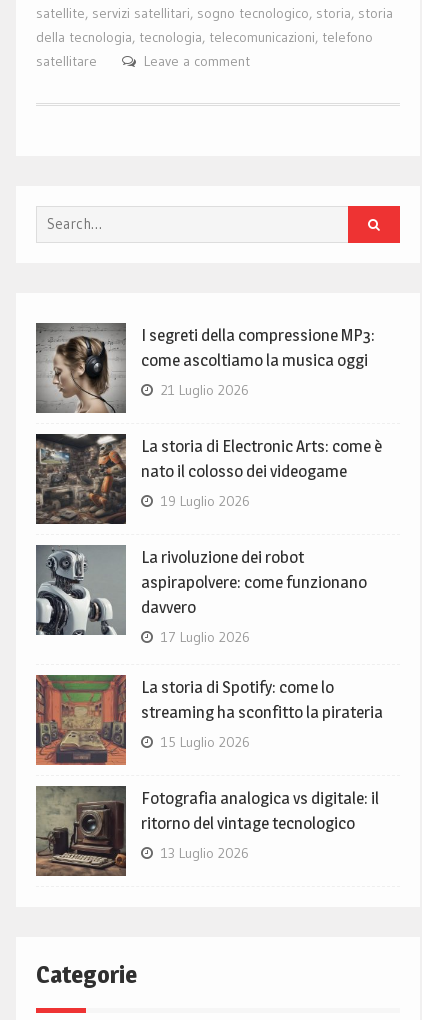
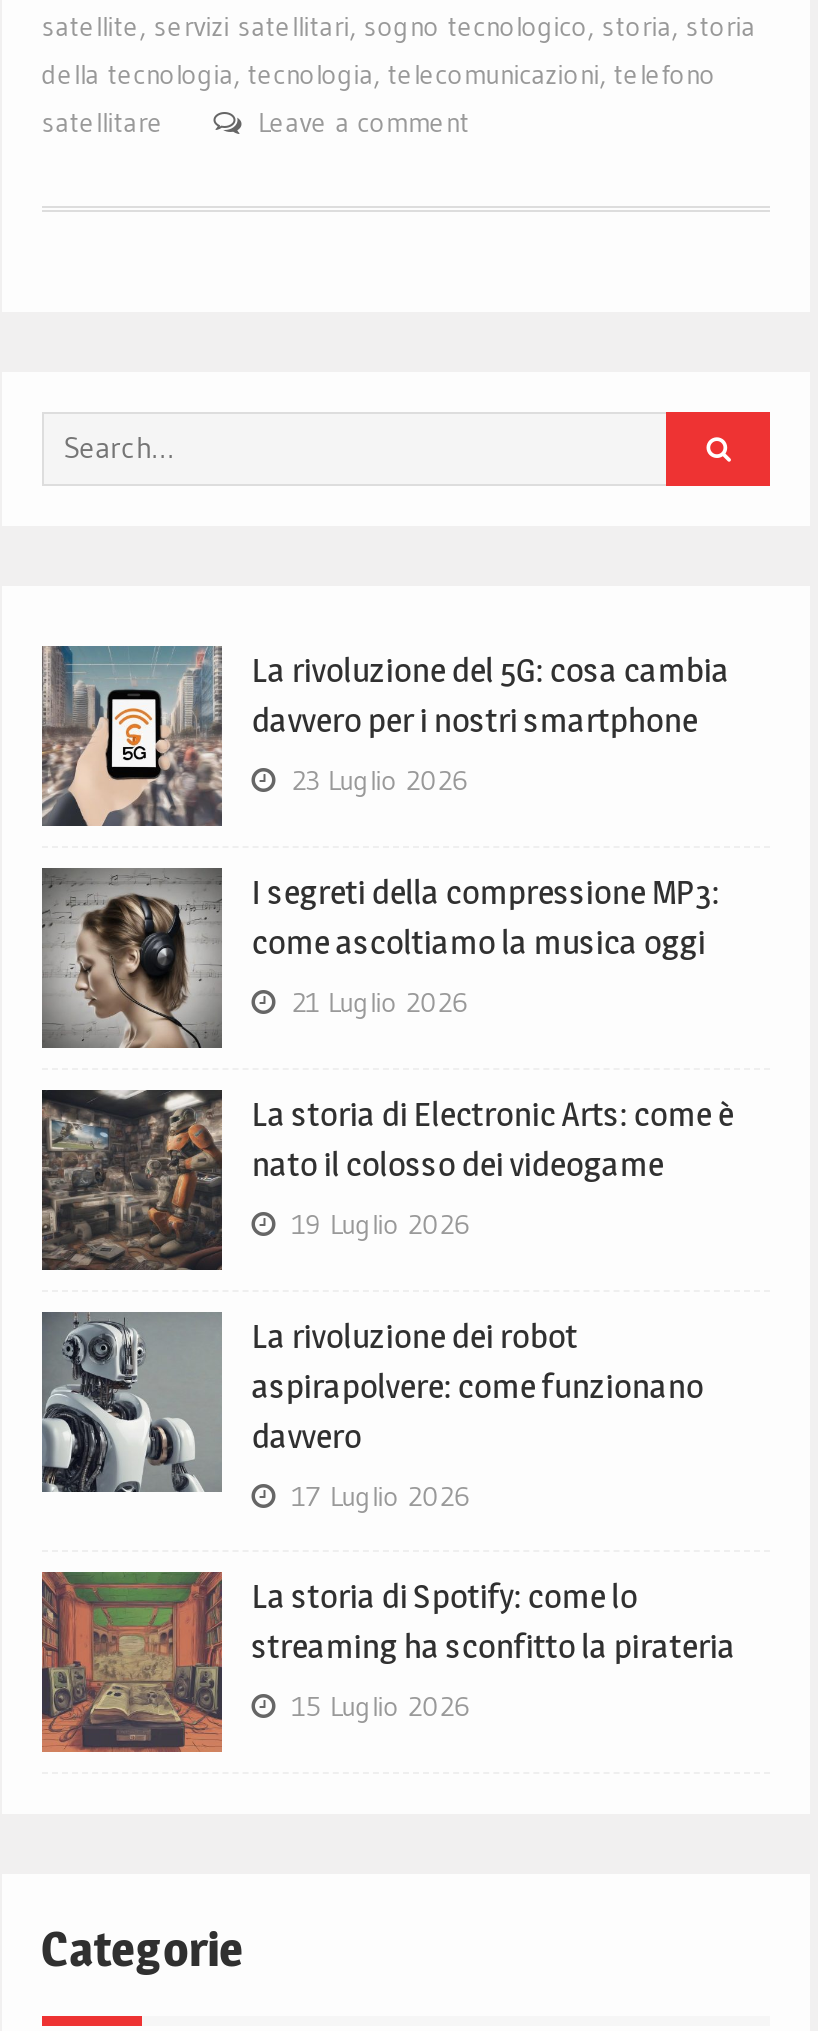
+ [image]
+ La rivoluzione del 5G: cosa cambia
+ davvero per i nostri smartphone
+ 23 Luglio 2026

moved down: [image] | I segreti della compressione MP3: | come ascoltiamo la musica oggi | ... | streaming ha sconfitto la pirateria | 15 Luglio 2026

- [image]
- Fotografia analogica vs digitale: il
- ritorno del vintage tecnologico
- 13 Luglio 2026
